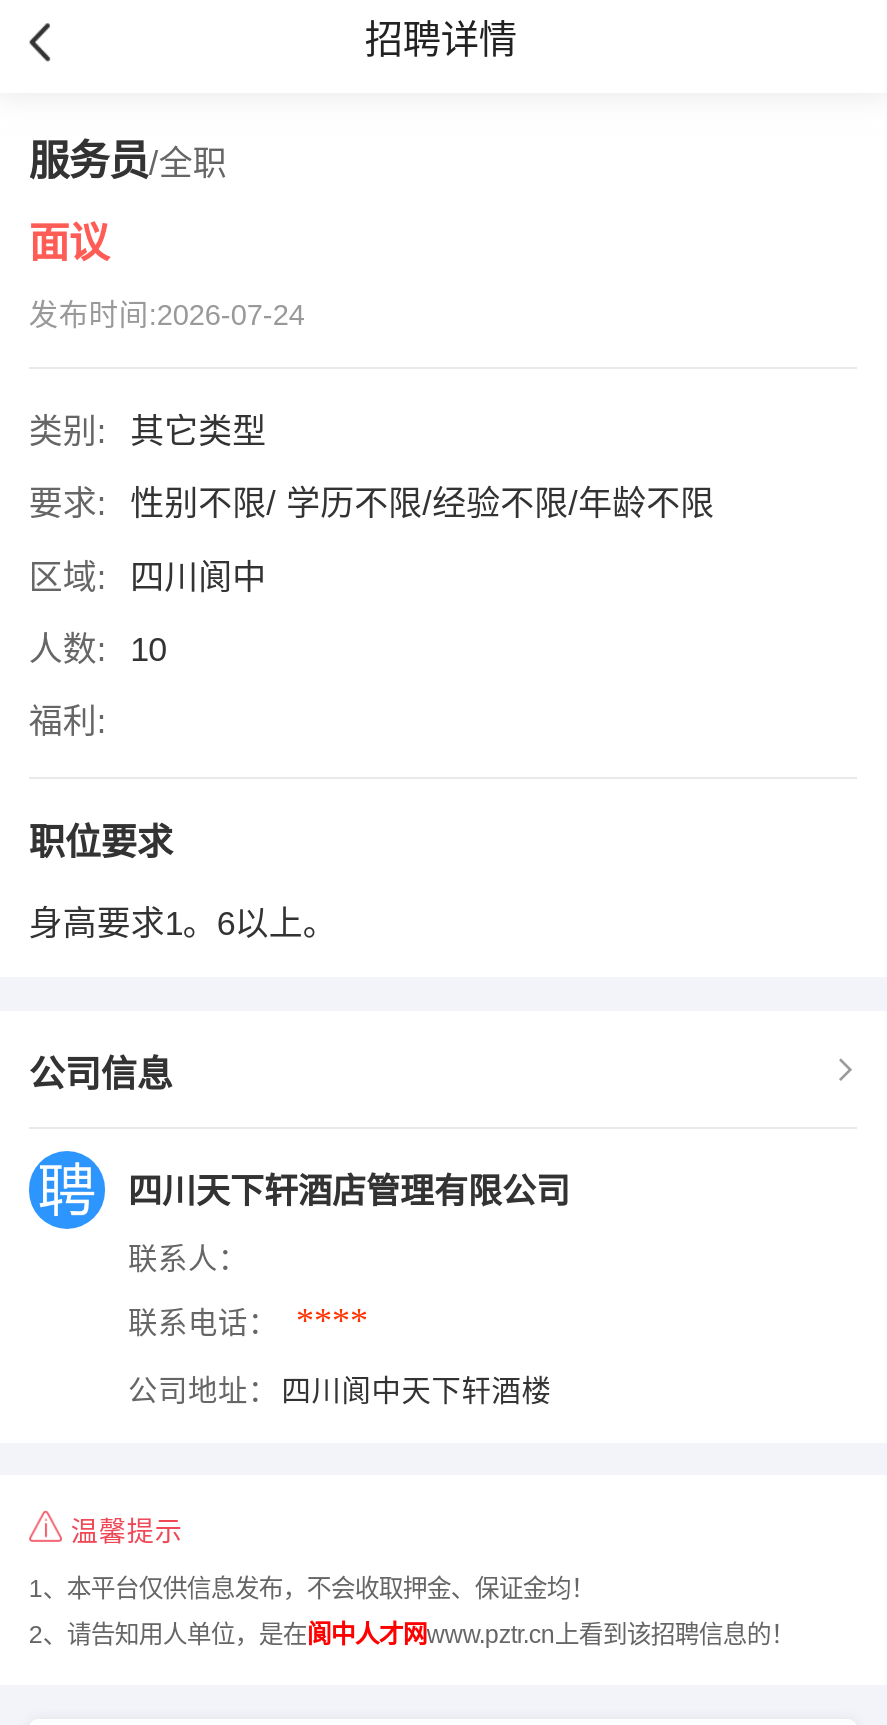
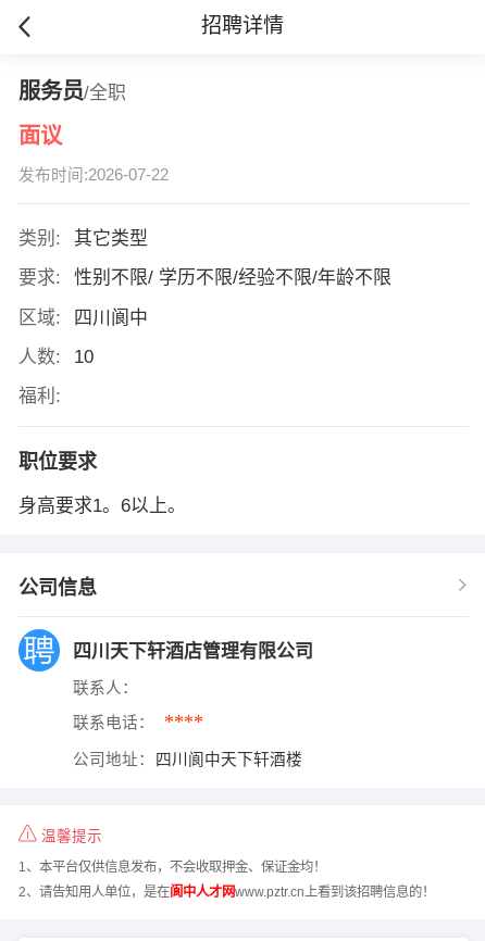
- 发布时间:2026-07-24
+ 发布时间:2026-07-22
